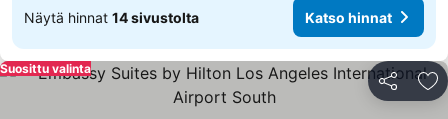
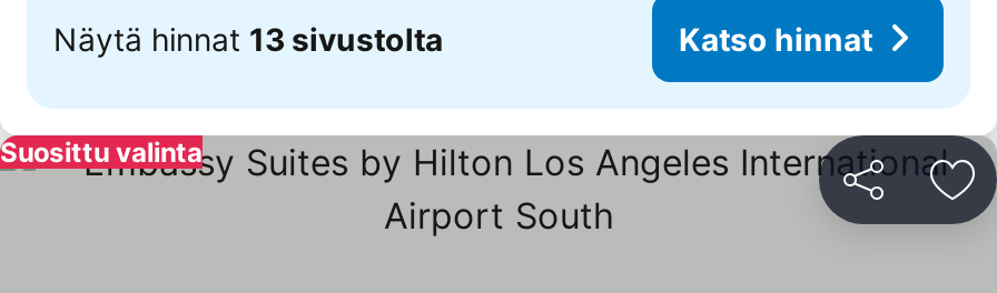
- Näytä hinnat 14 sivustolta
+ Näytä hinnat 13 sivustolta
